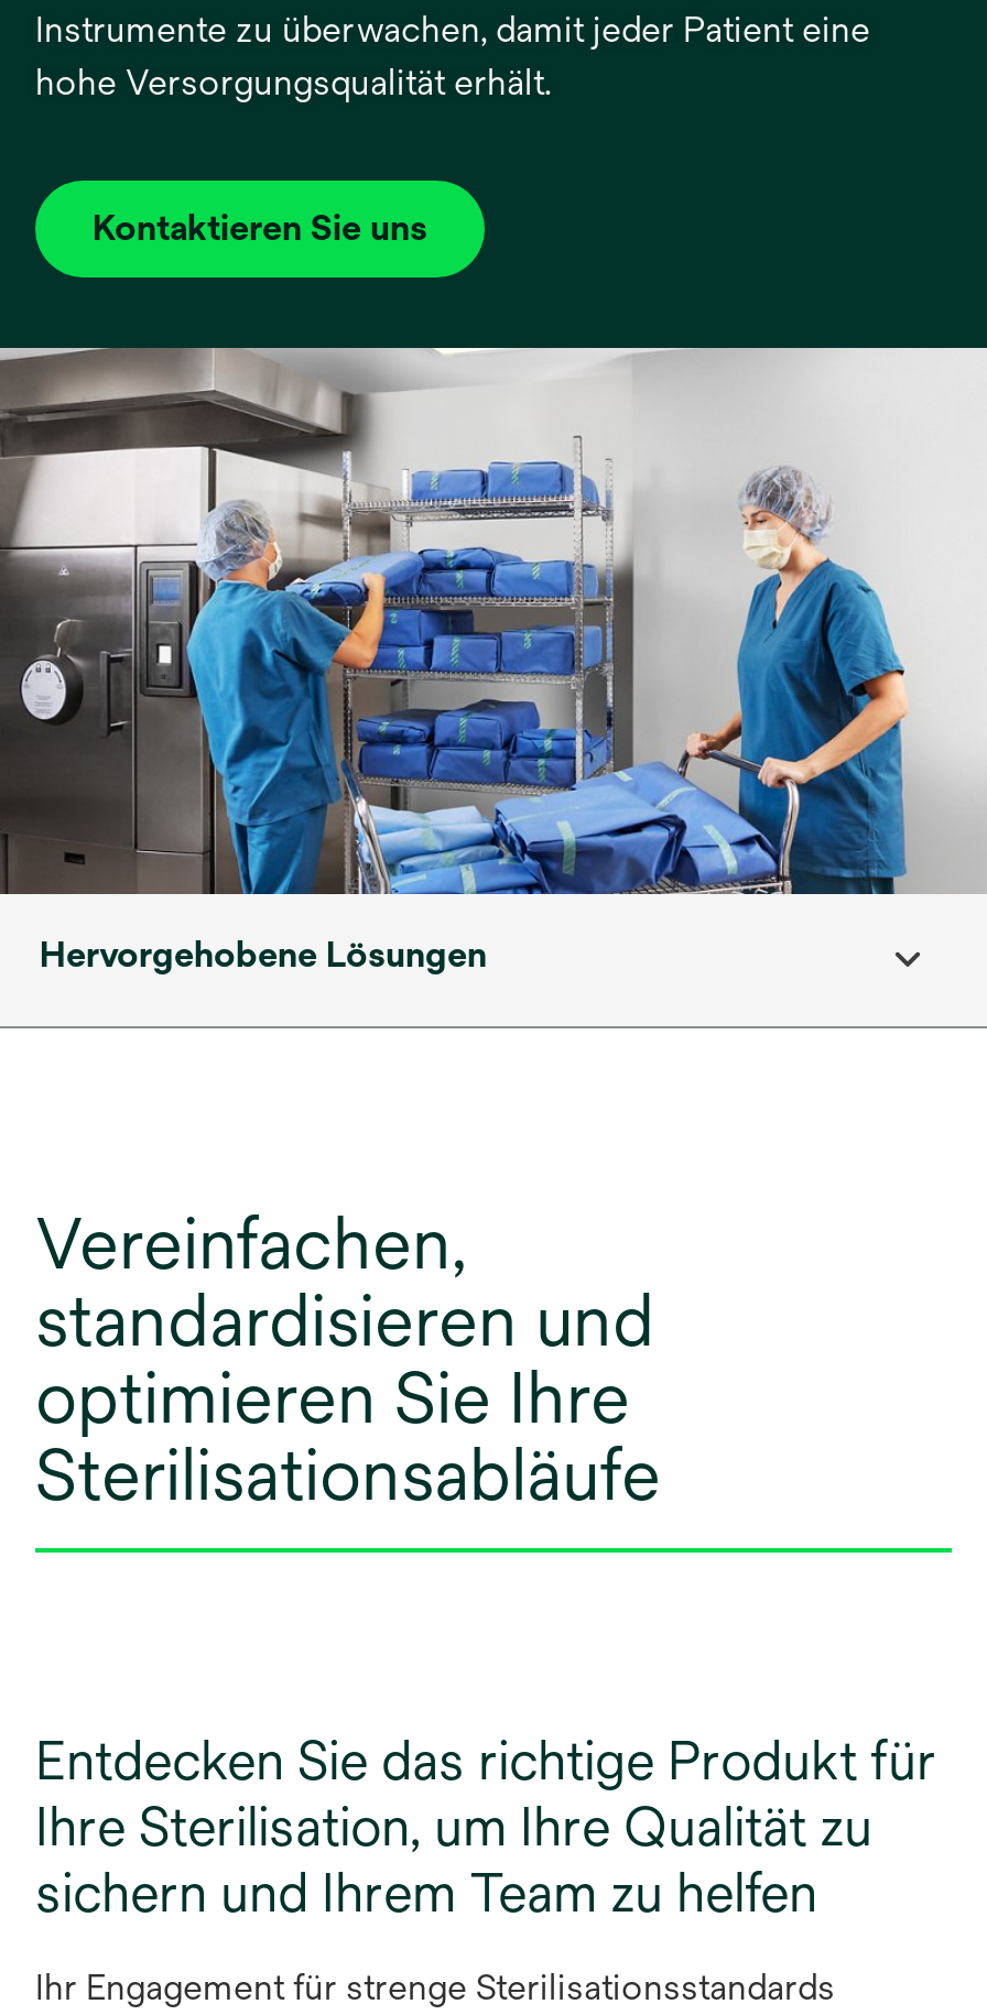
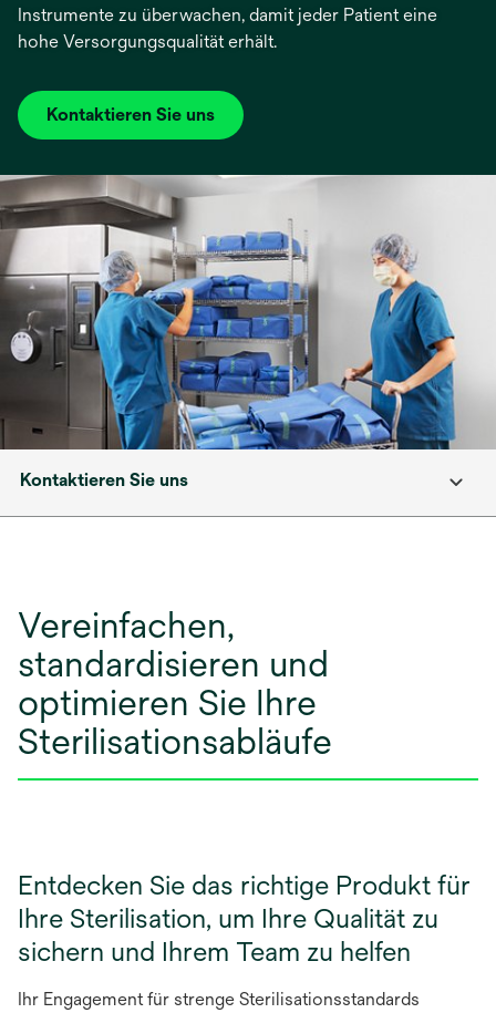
- Hervorgehobene Lösungen
+ Kontaktieren Sie uns
